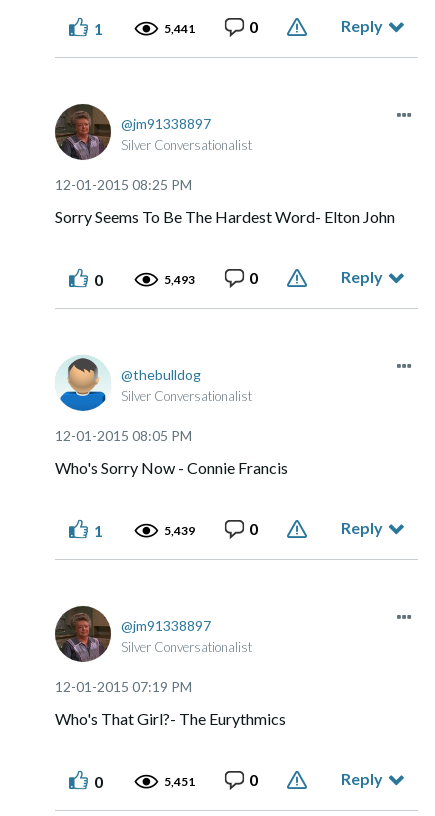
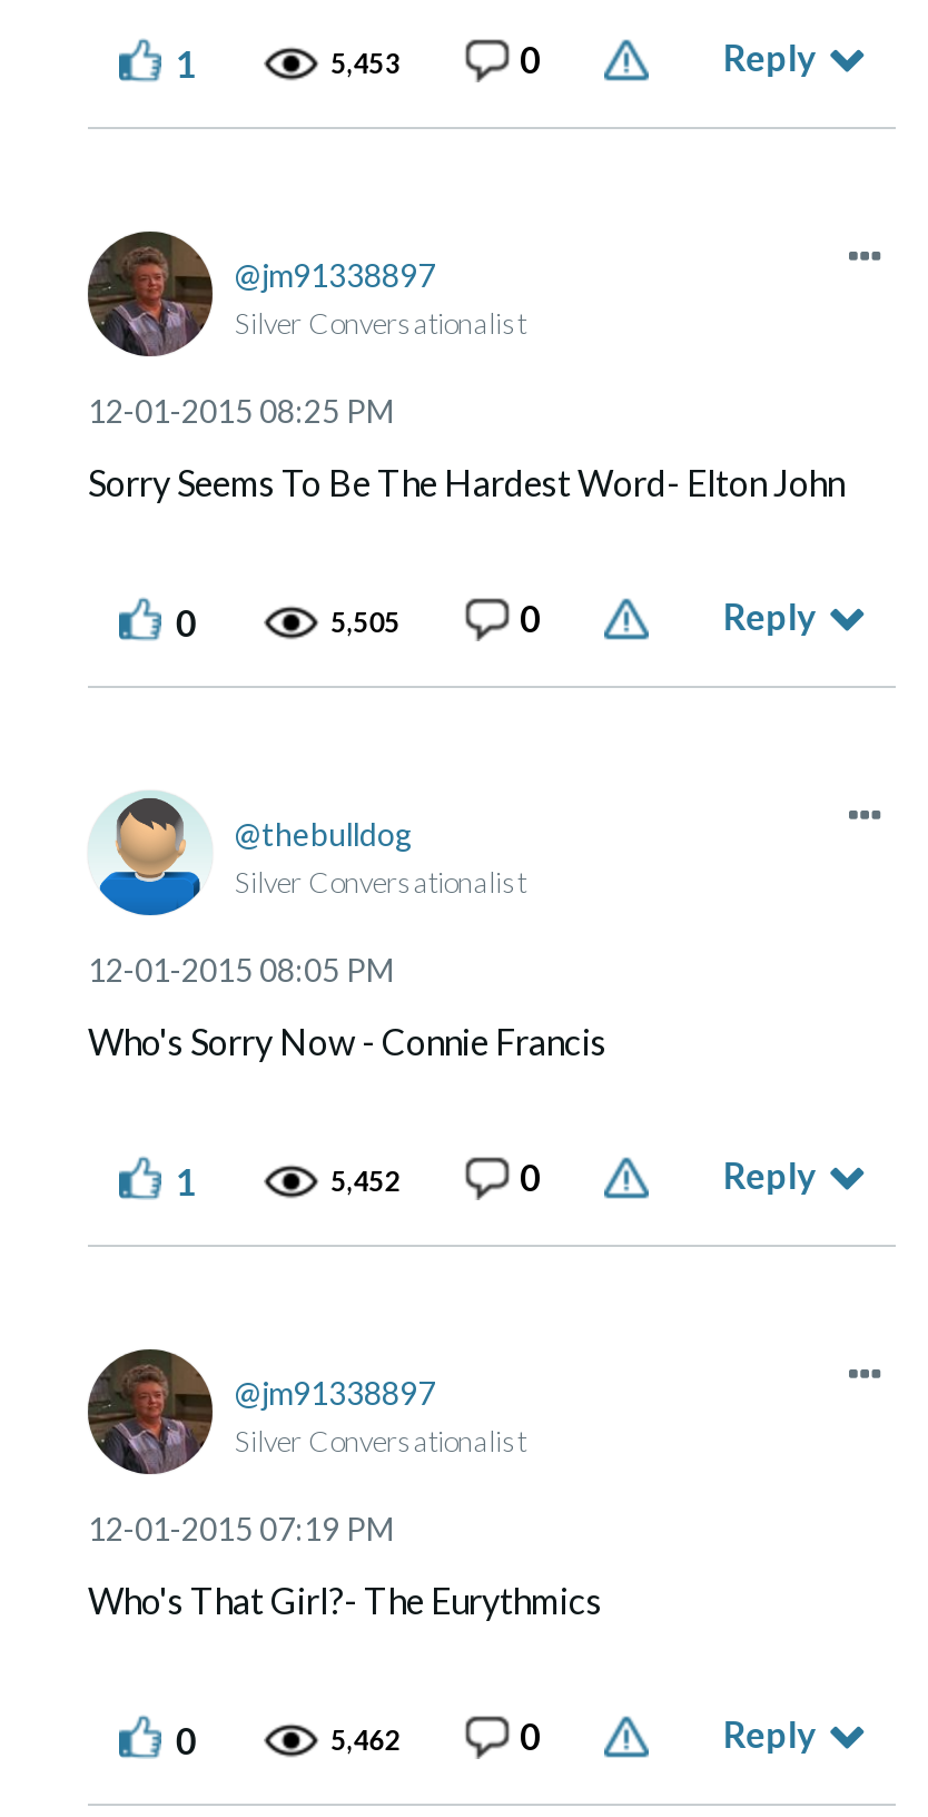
- 5,441
+ 5,453

- 5,493
+ 5,505

- 5,439
+ 5,452

- 5,451
+ 5,462
